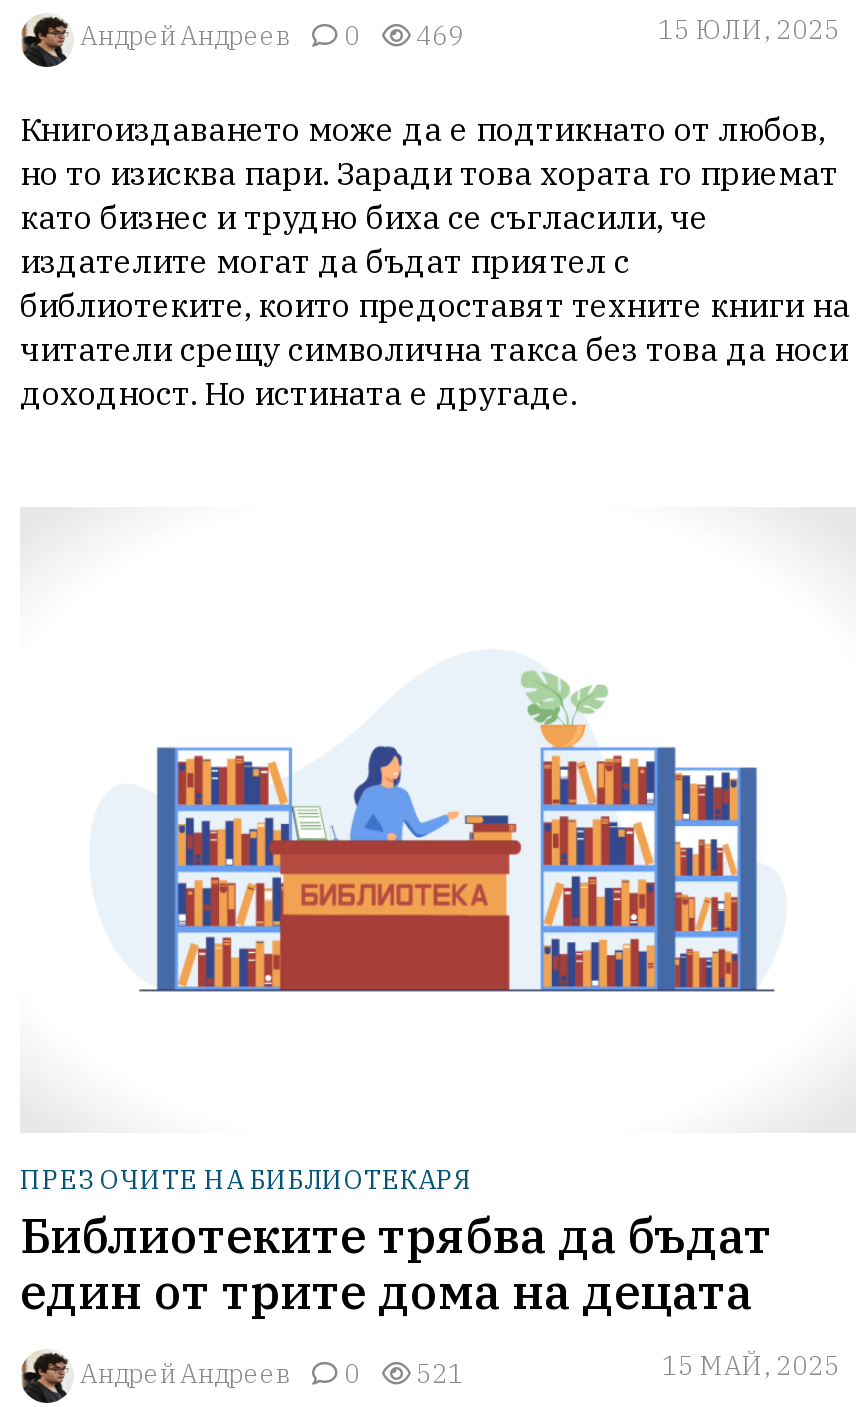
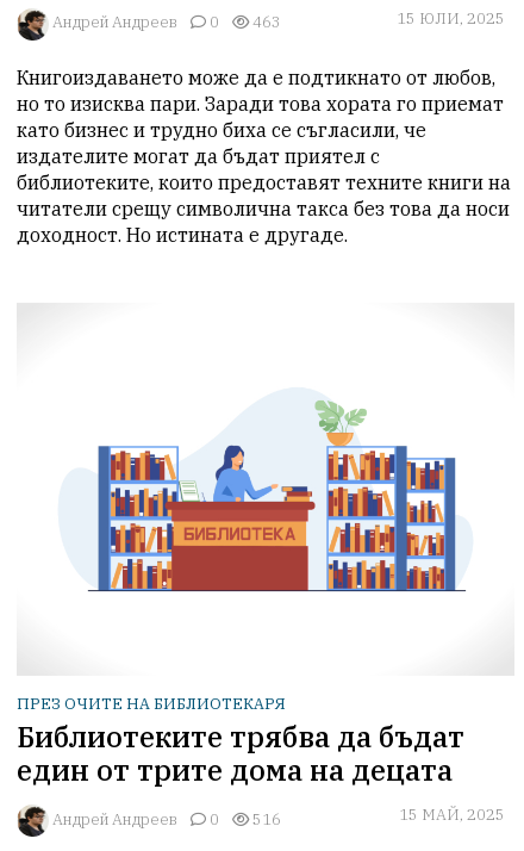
- Aндрей Андреев 0 469
+ Aндрей Андреев 0 463

- Aндрей Андреев 0 521
+ Aндрей Андреев 0 516
